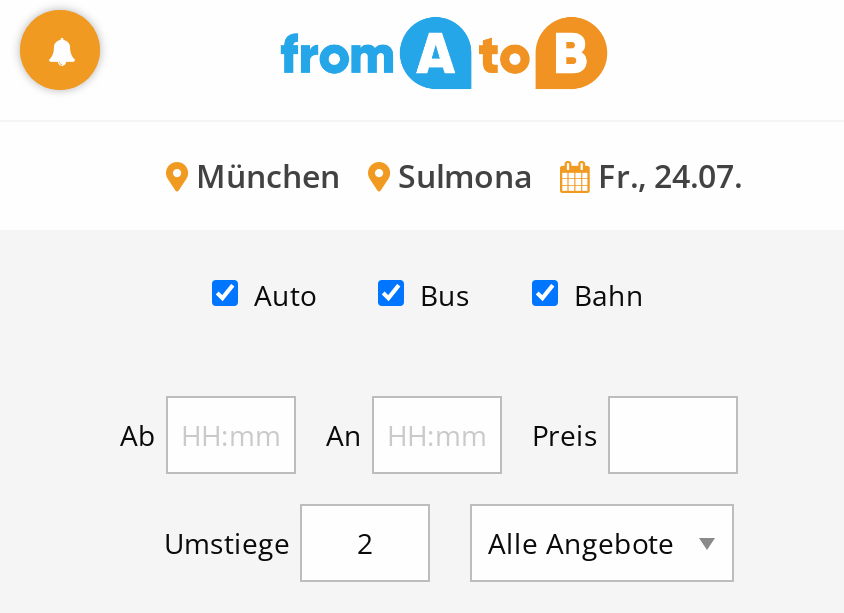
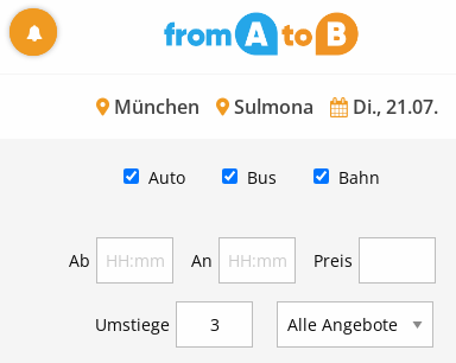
- München Sulmona Fr., 24.07.
+ München Sulmona Di., 21.07.
